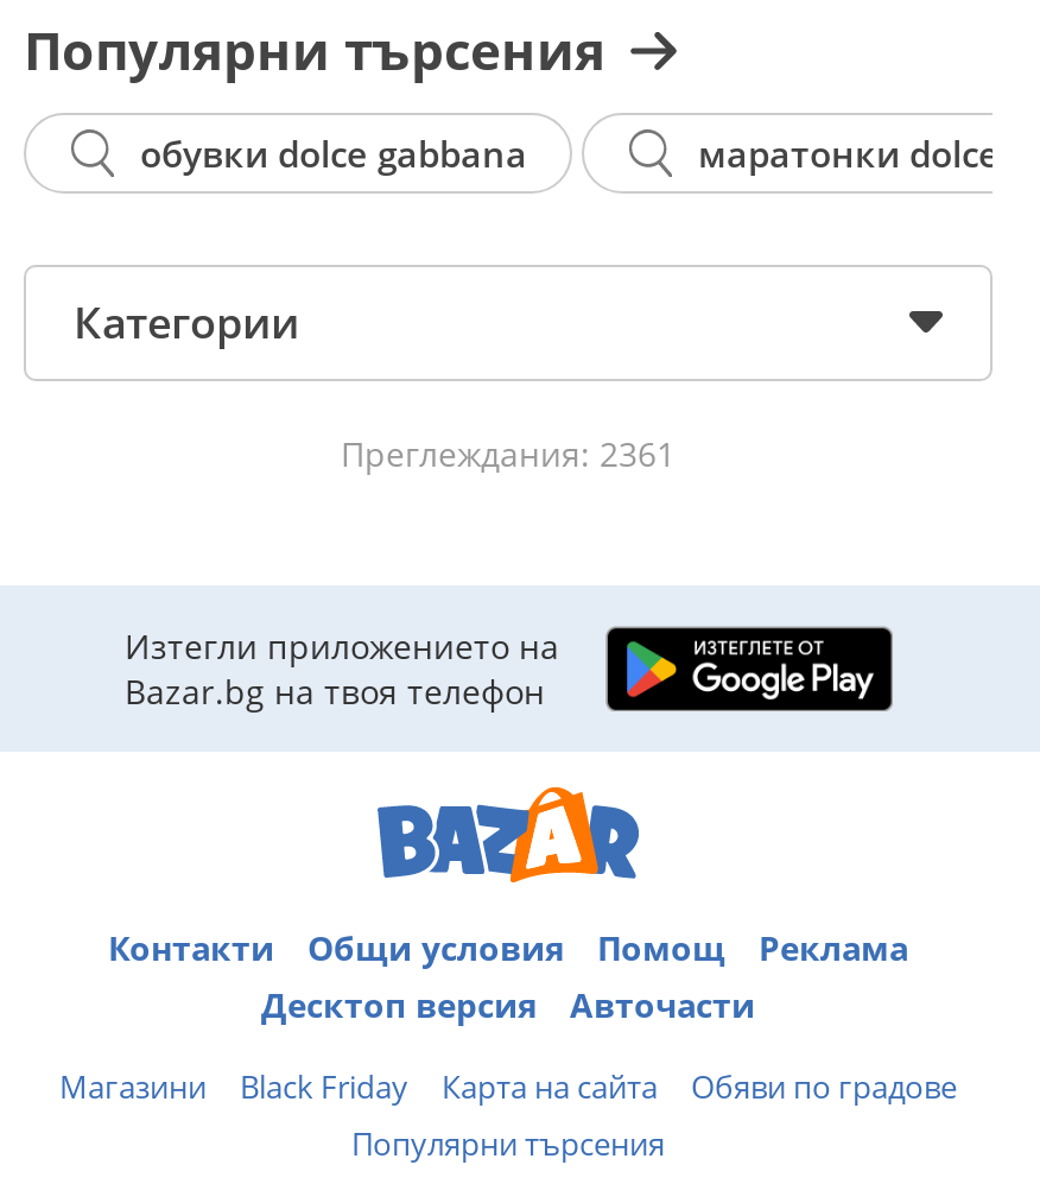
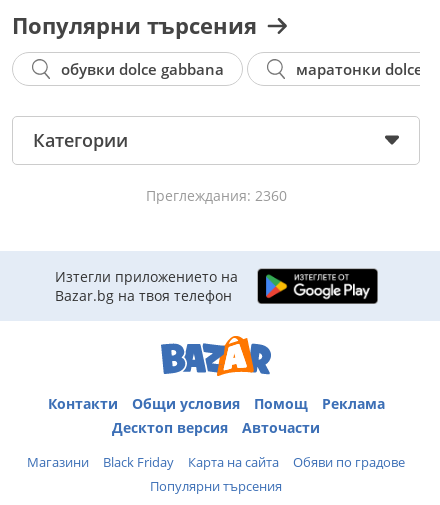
- Преглеждания: 2361
+ Преглеждания: 2360
